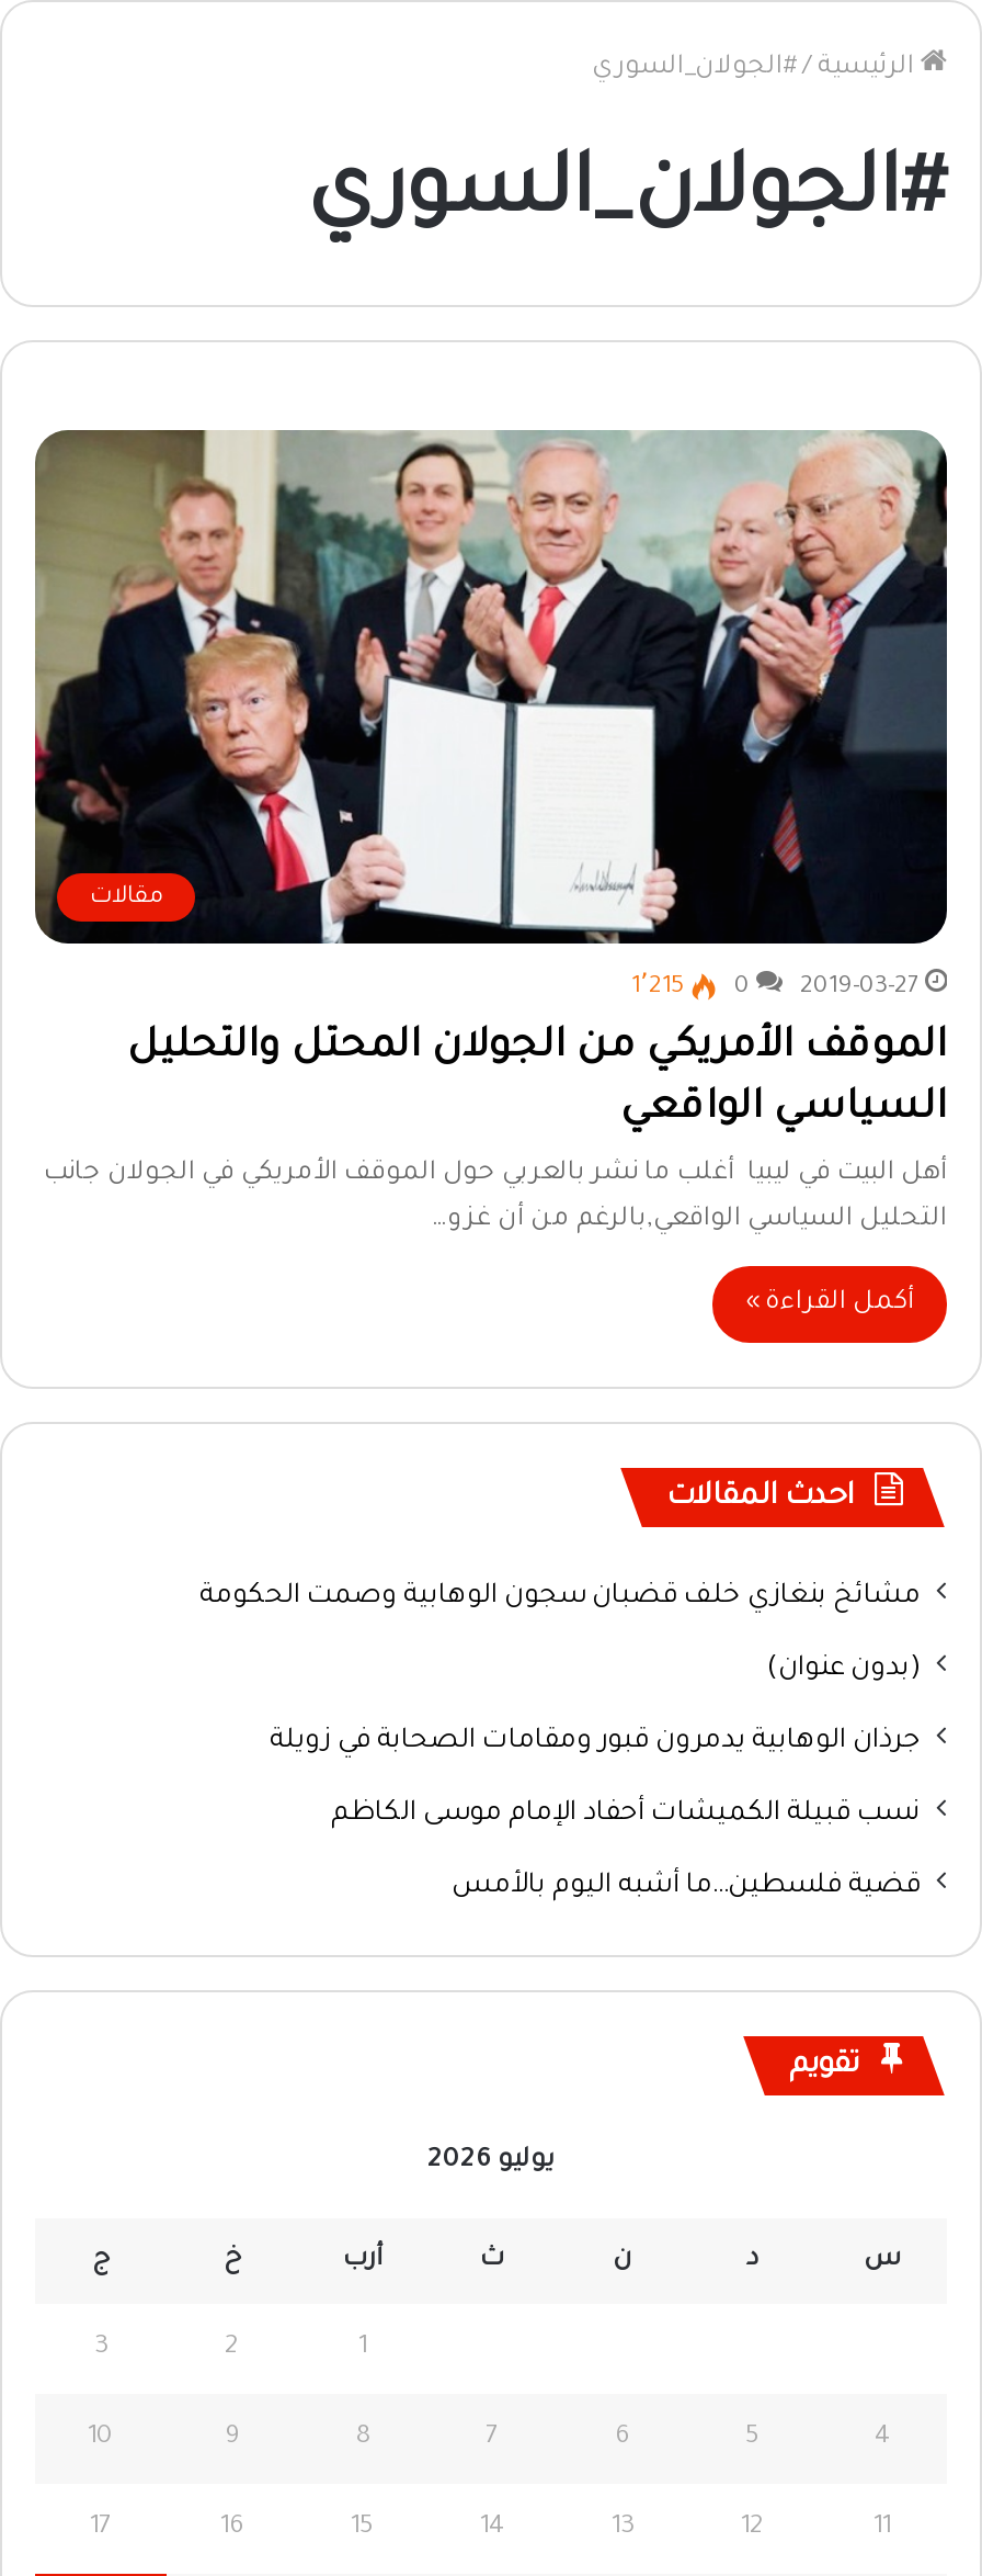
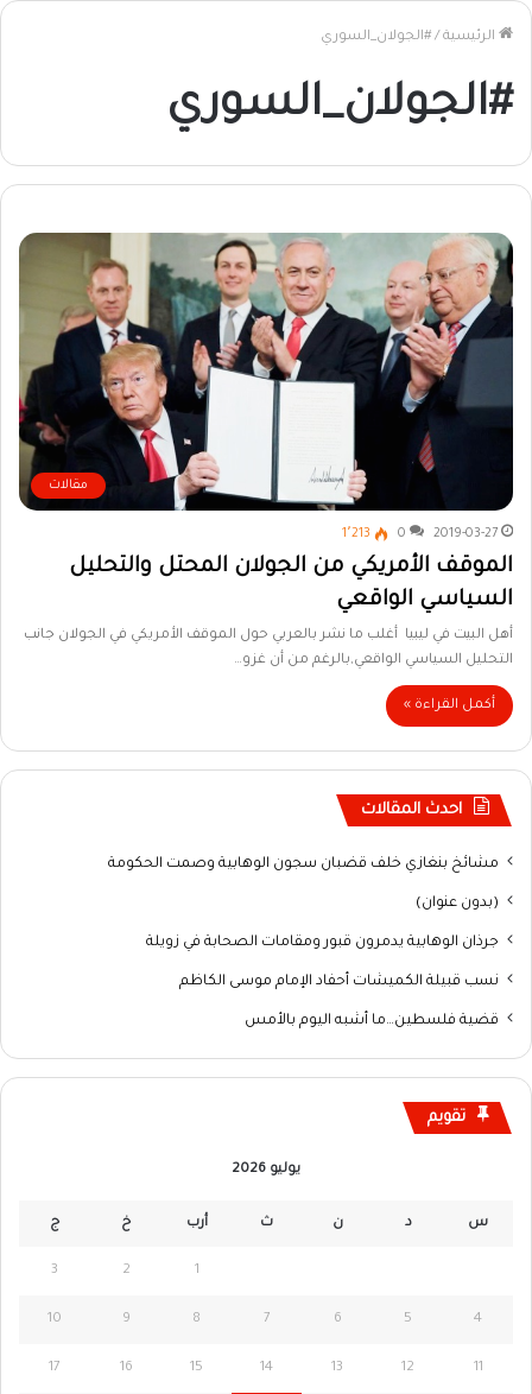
- 1٬215 0 2019-03-27
+ 1٬213 0 2019-03-27
